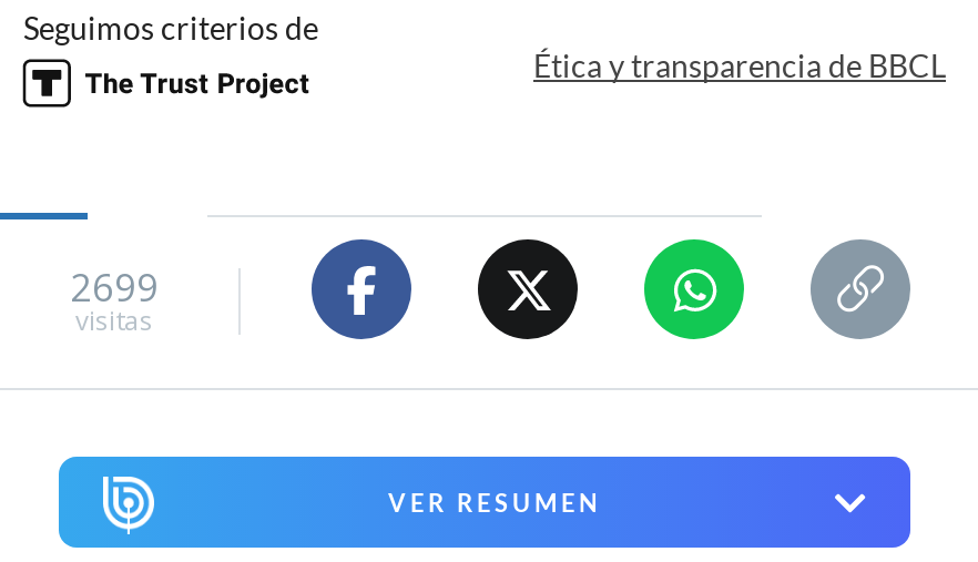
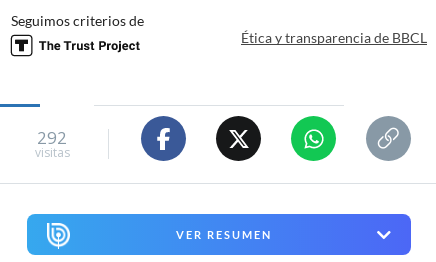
- 2699
+ 292
